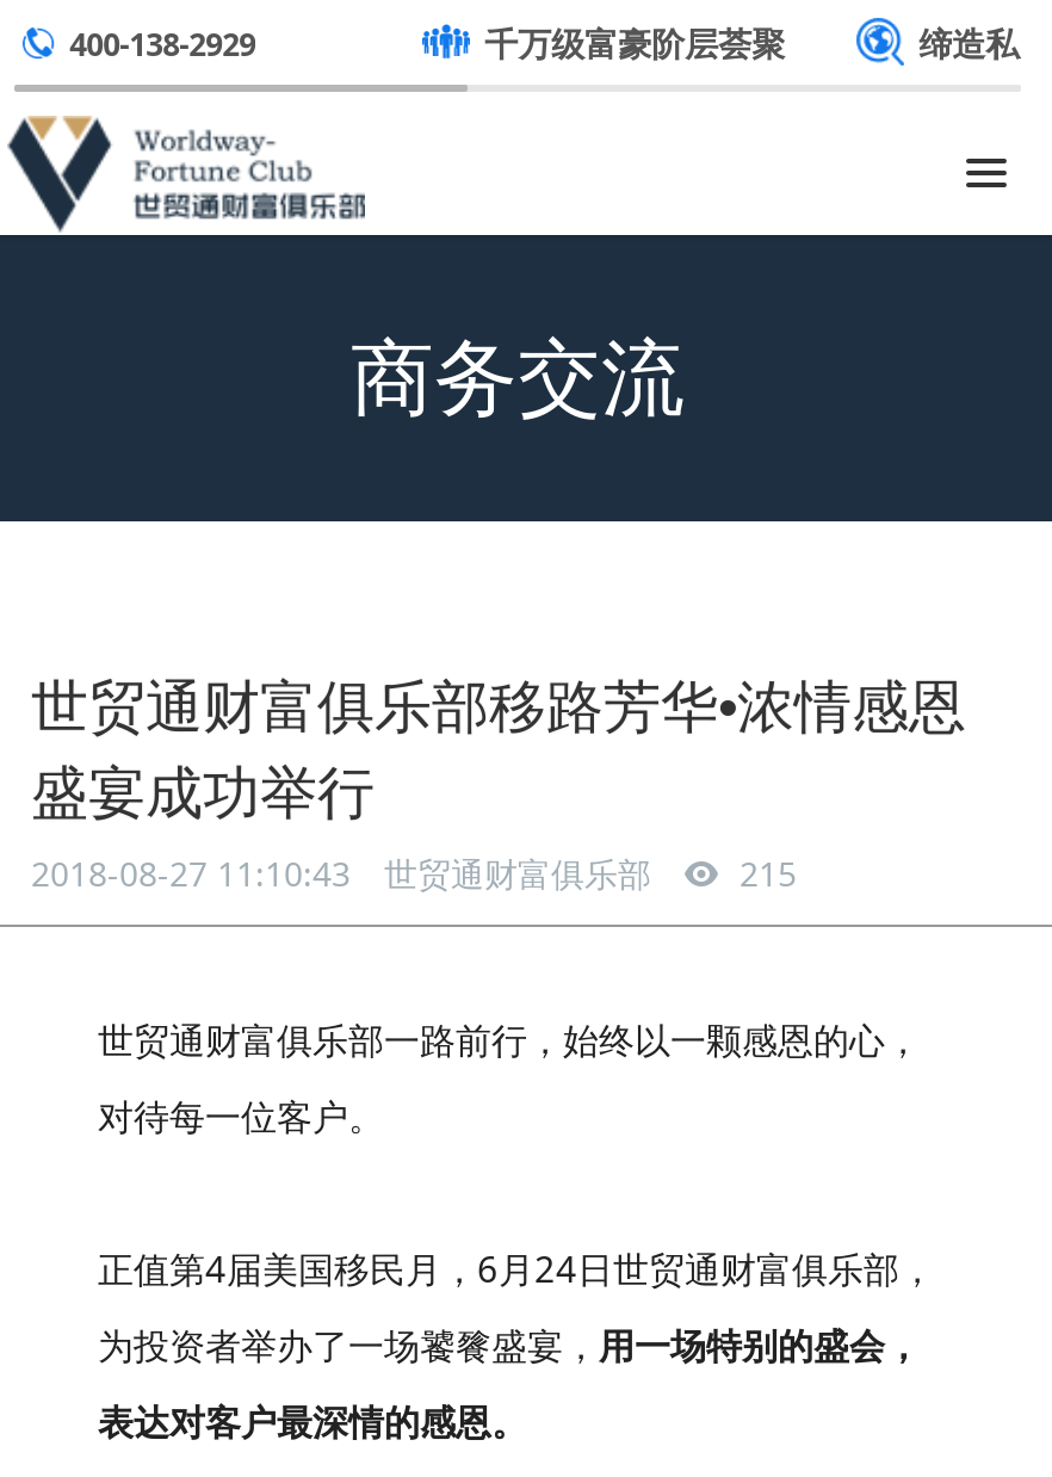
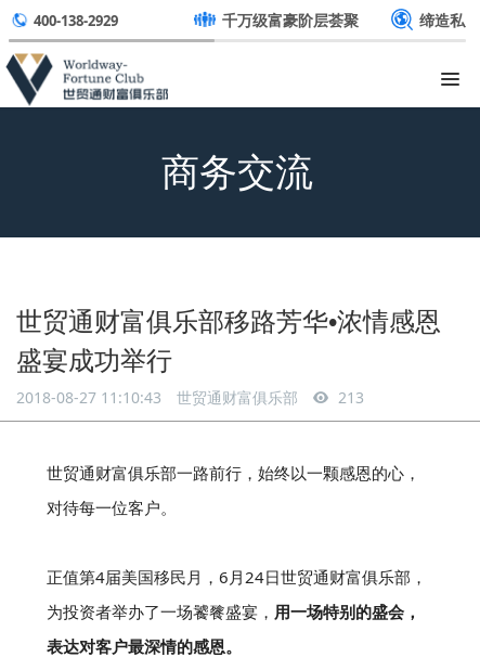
- 2018-08-27 11:10:43 世贸通财富俱乐部 215
+ 2018-08-27 11:10:43 世贸通财富俱乐部 213
